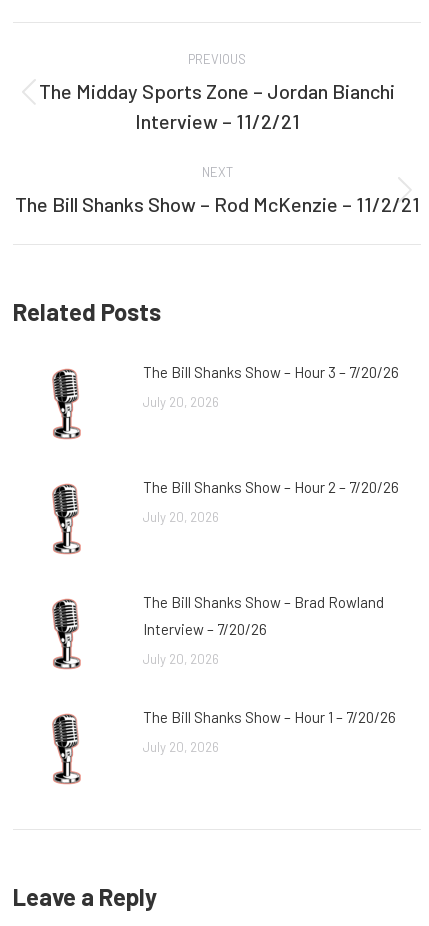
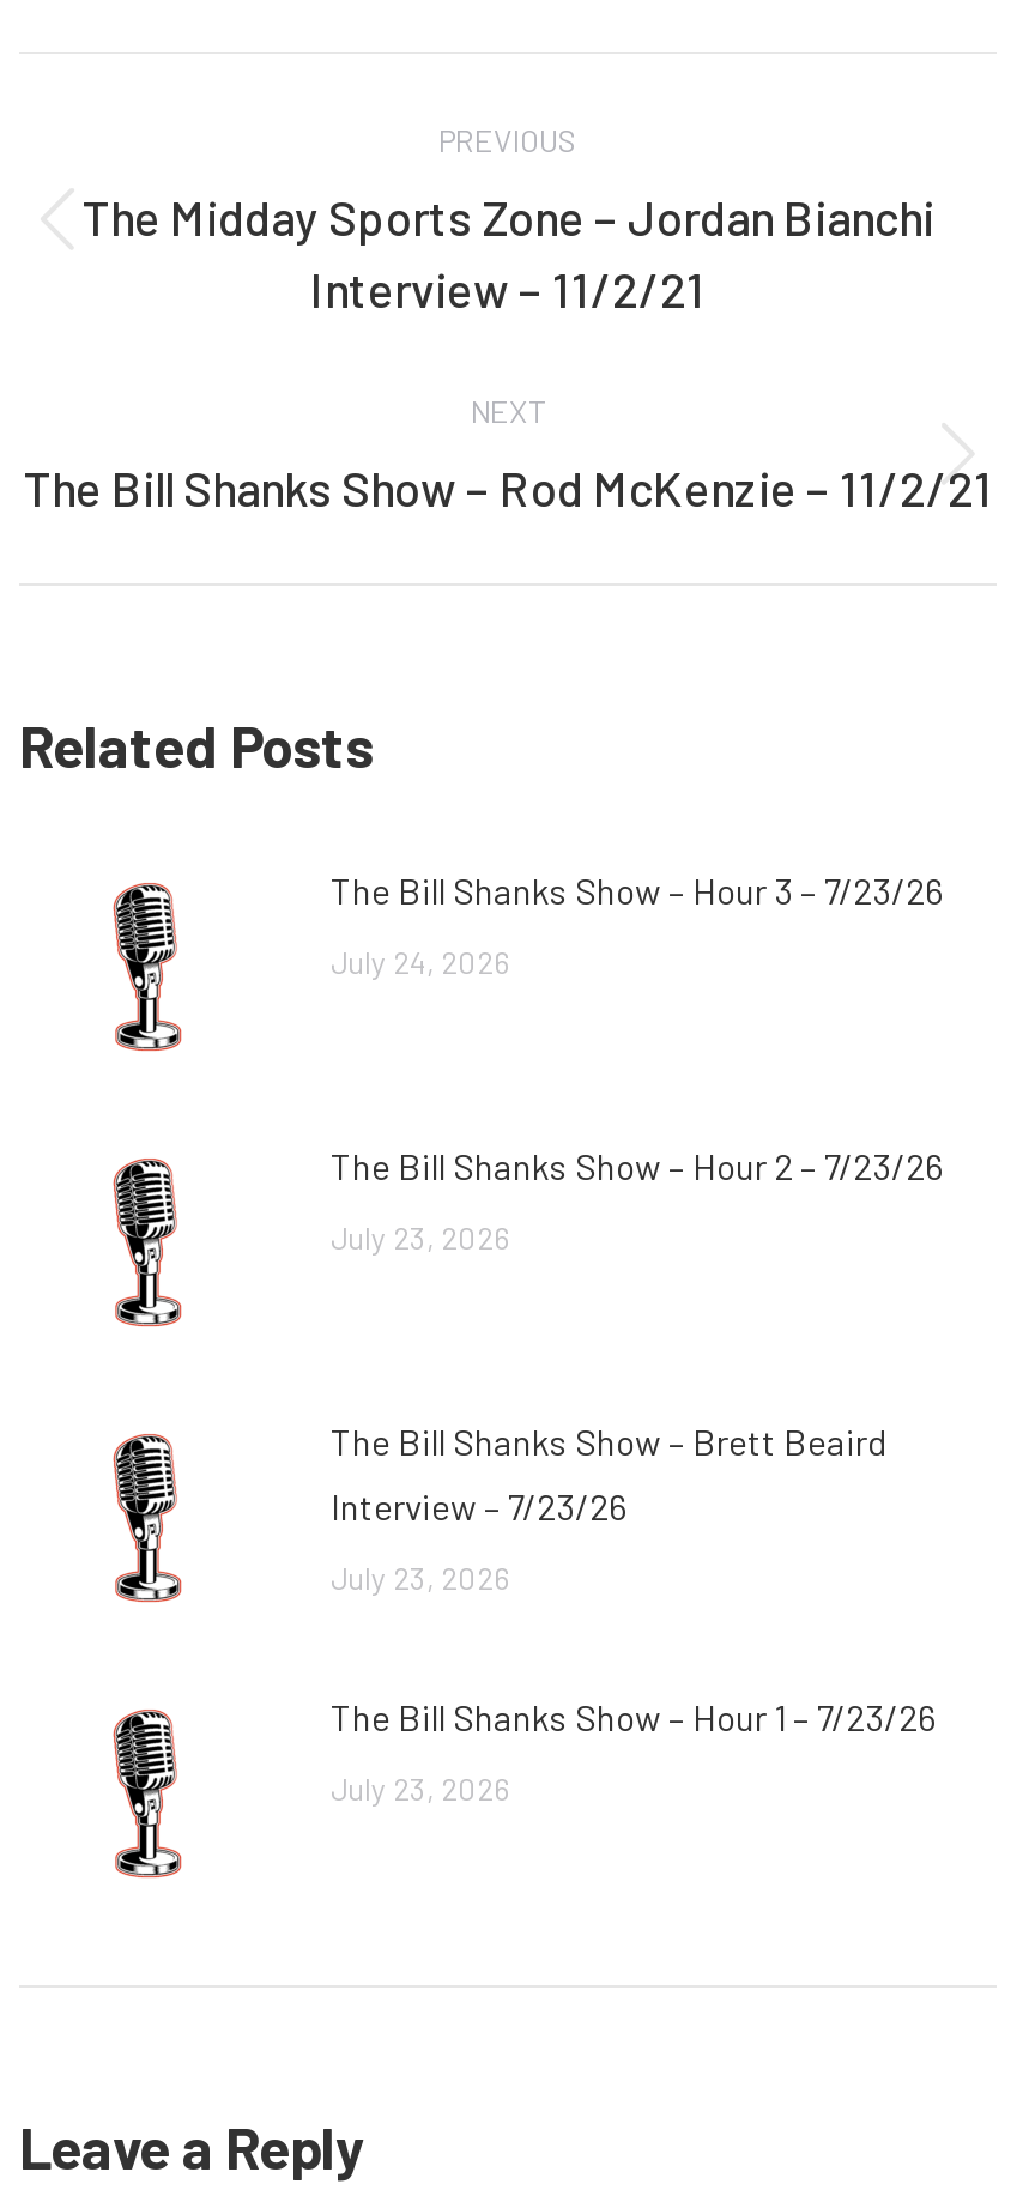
- The Bill Shanks Show – Hour 3 – 7/20/26
+ The Bill Shanks Show – Hour 3 – 7/23/26

- July 20, 2026
+ July 24, 2026

- The Bill Shanks Show – Hour 2 – 7/20/26
+ The Bill Shanks Show – Hour 2 – 7/23/26

- July 20, 2026
+ July 23, 2026

- The Bill Shanks Show – Brad Rowland
+ The Bill Shanks Show – Brett Beaird

- Interview – 7/20/26
+ Interview – 7/23/26

- July 20, 2026
+ July 23, 2026

- The Bill Shanks Show – Hour 1 – 7/20/26
+ The Bill Shanks Show – Hour 1 – 7/23/26

- July 20, 2026
+ July 23, 2026
